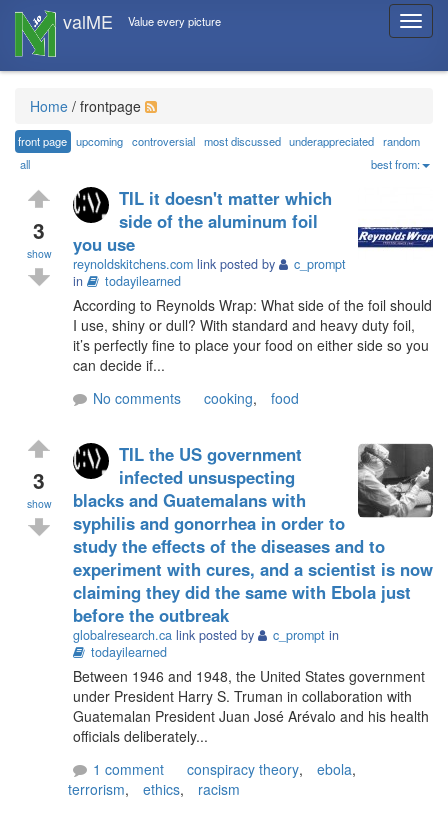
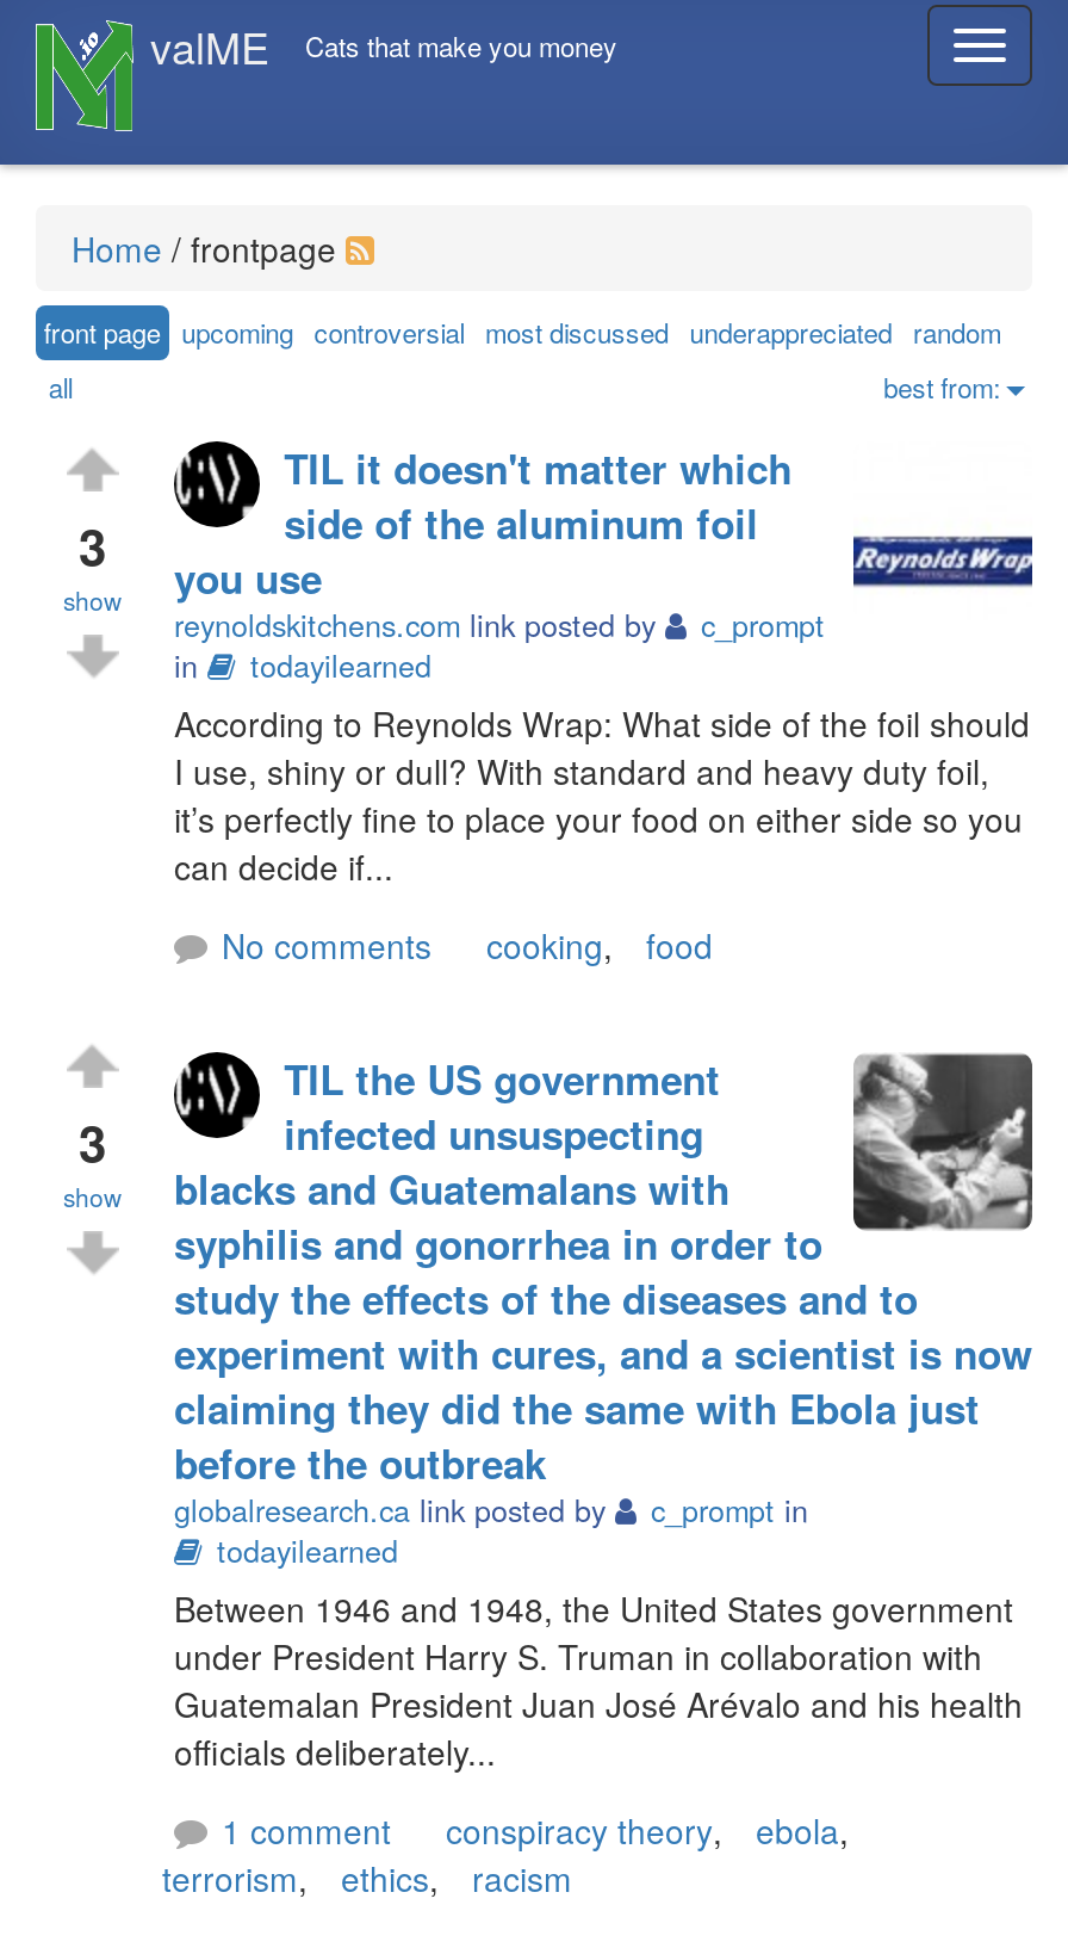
- Value every picture
+ Cats that make you money
